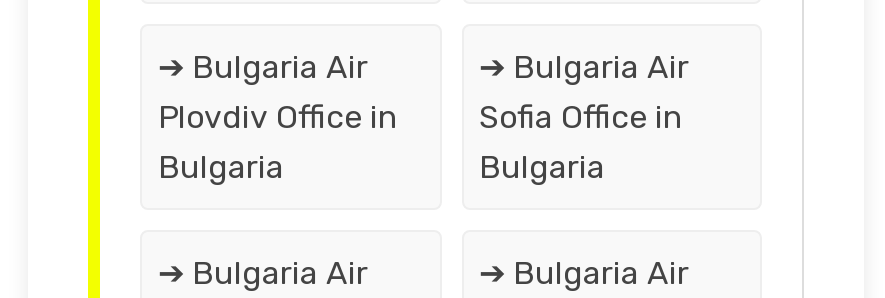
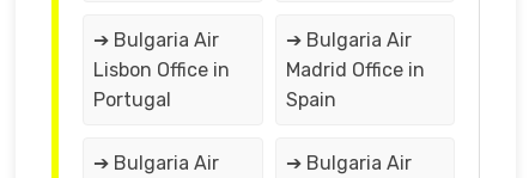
- Plovdiv Office in
- Bulgaria
+ Lisbon Office in
+ Portugal

- Sofia Office in
- Bulgaria
+ Madrid Office in
+ Spain
